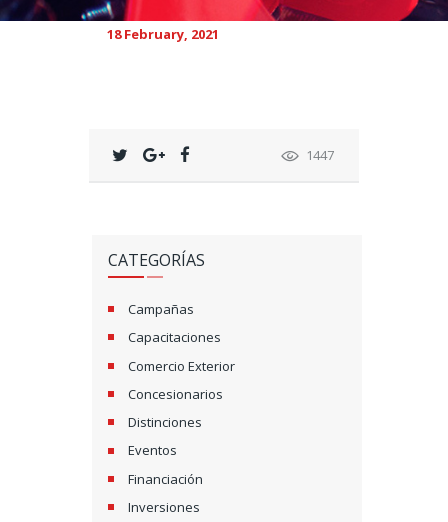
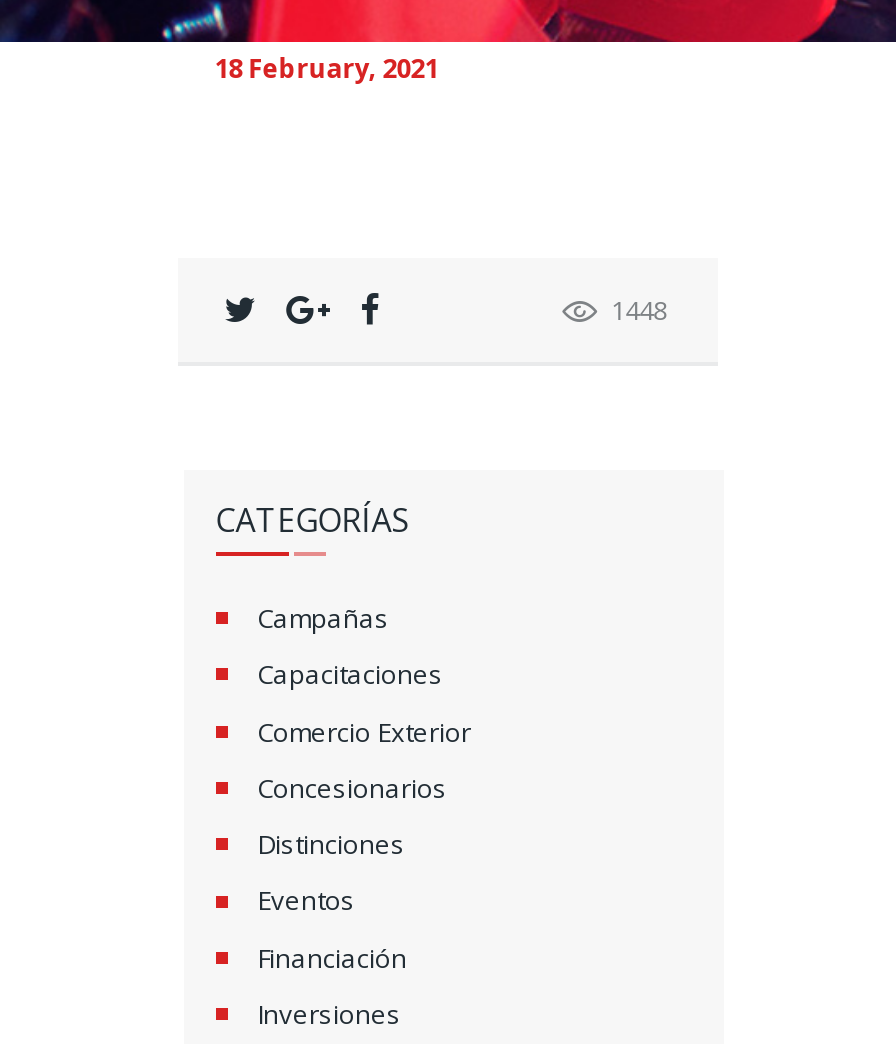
- 1447
+ 1448
